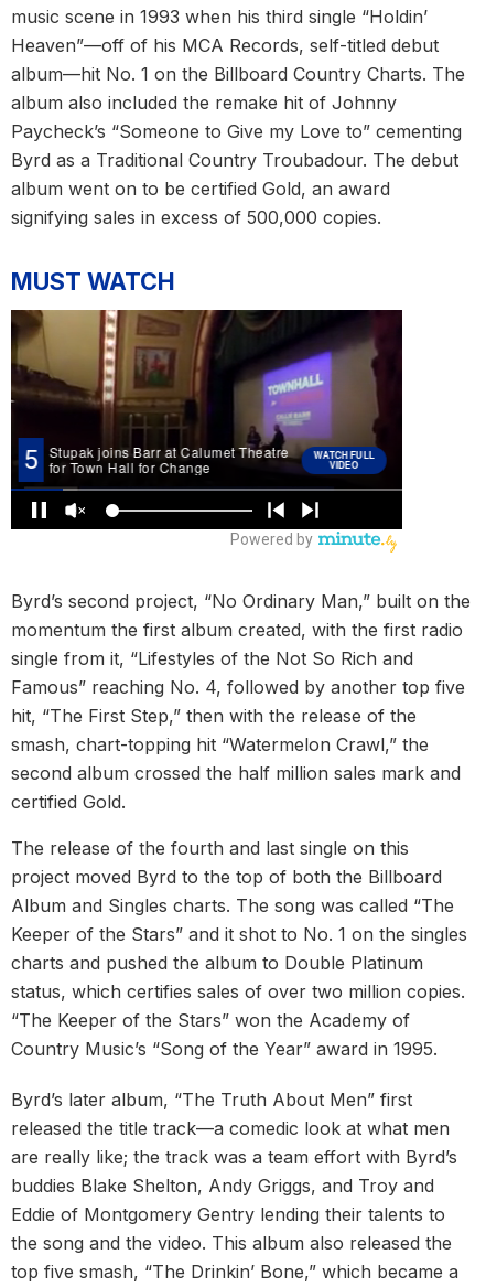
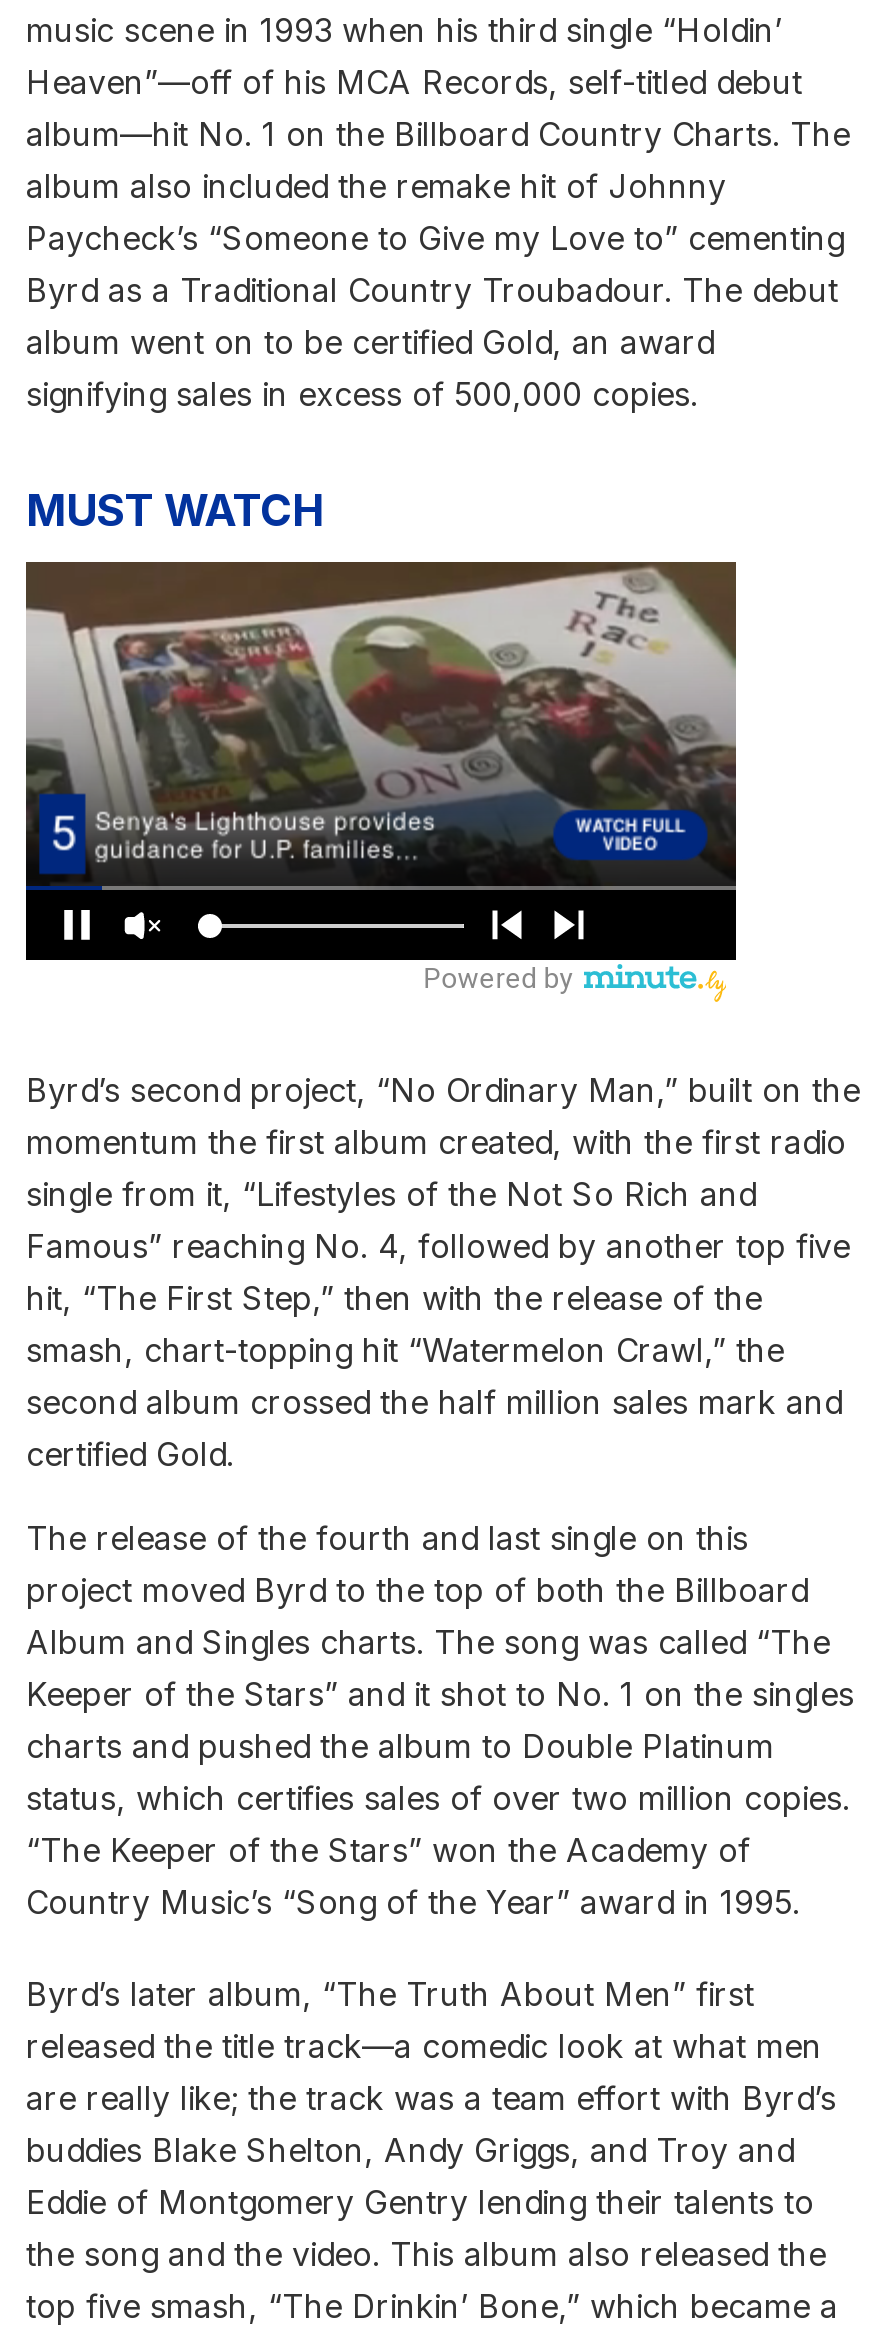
- [image]
+ [image]
